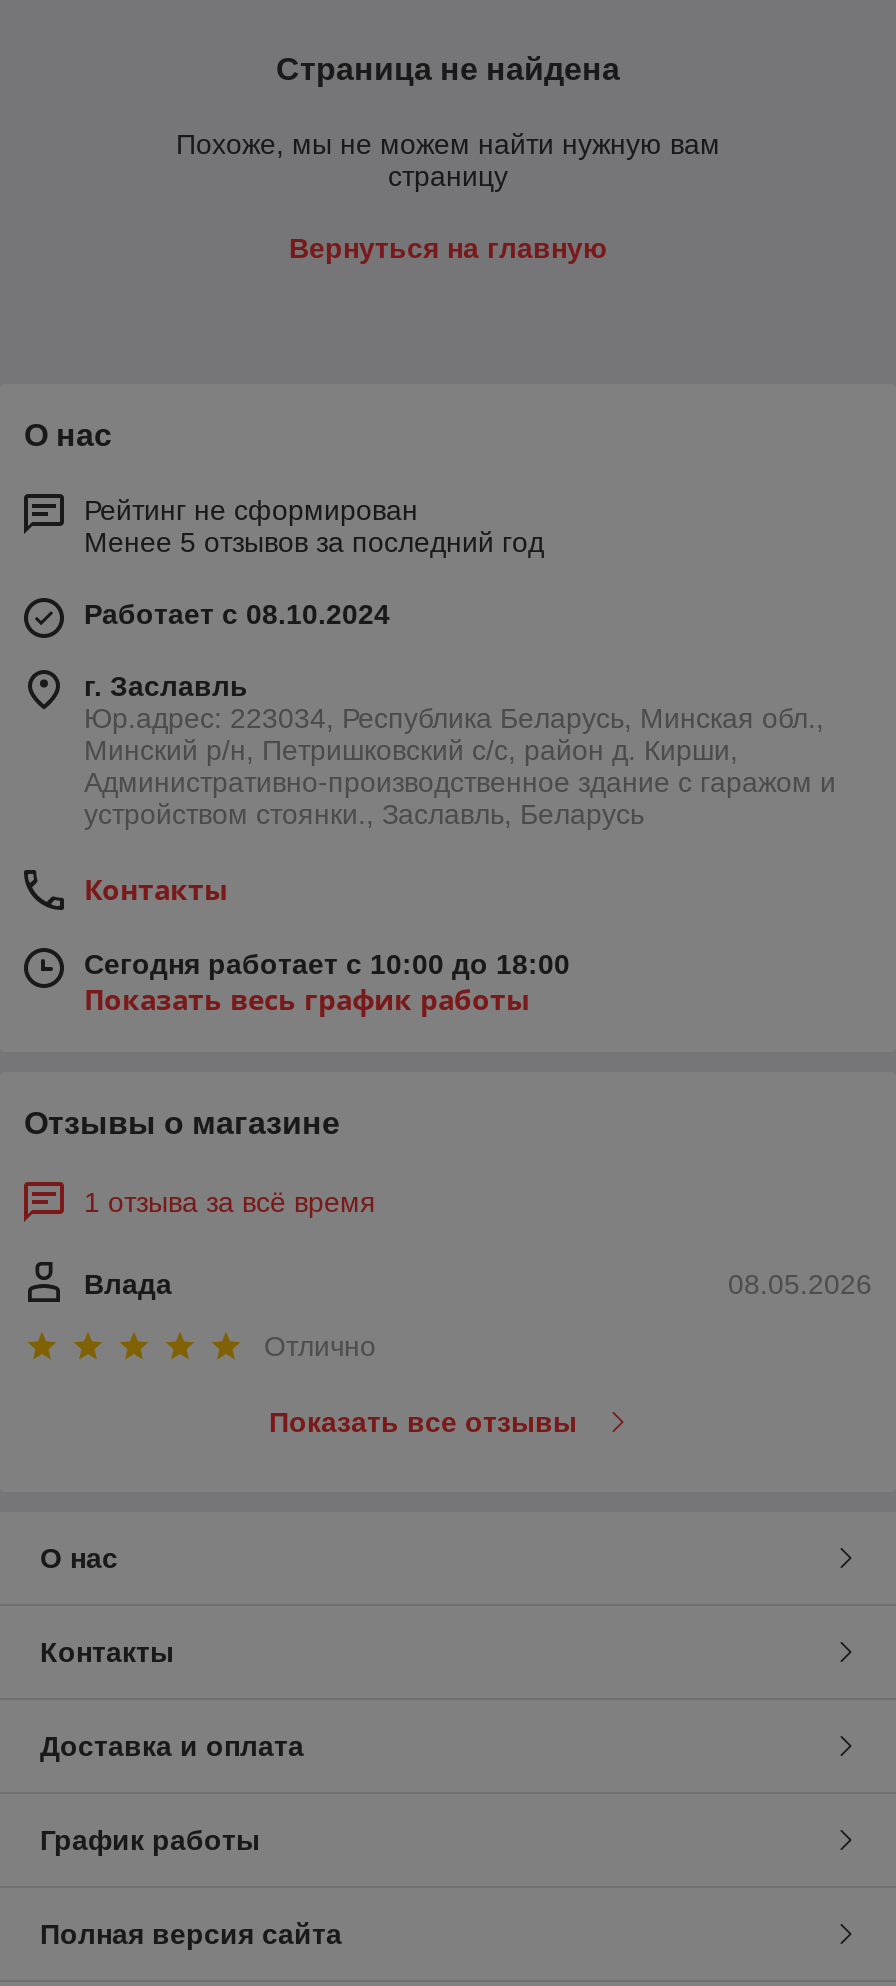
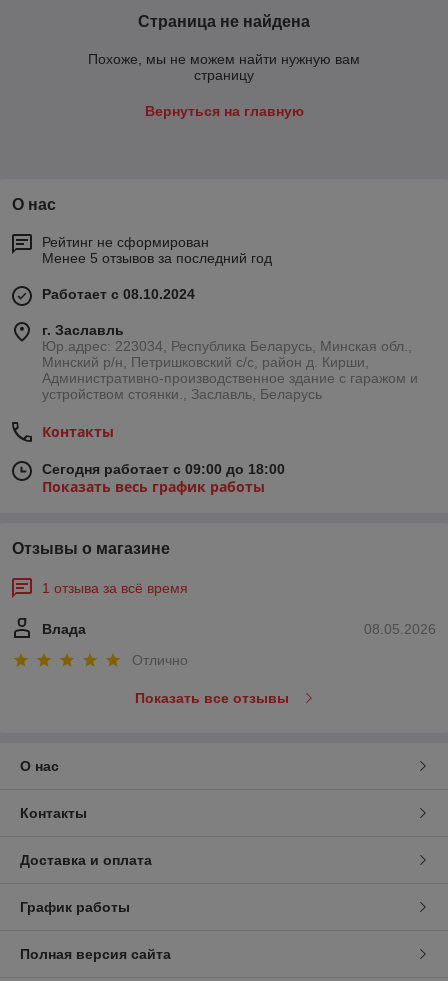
- Сегодня работает с 10:00 до 18:00
+ Сегодня работает с 09:00 до 18:00
